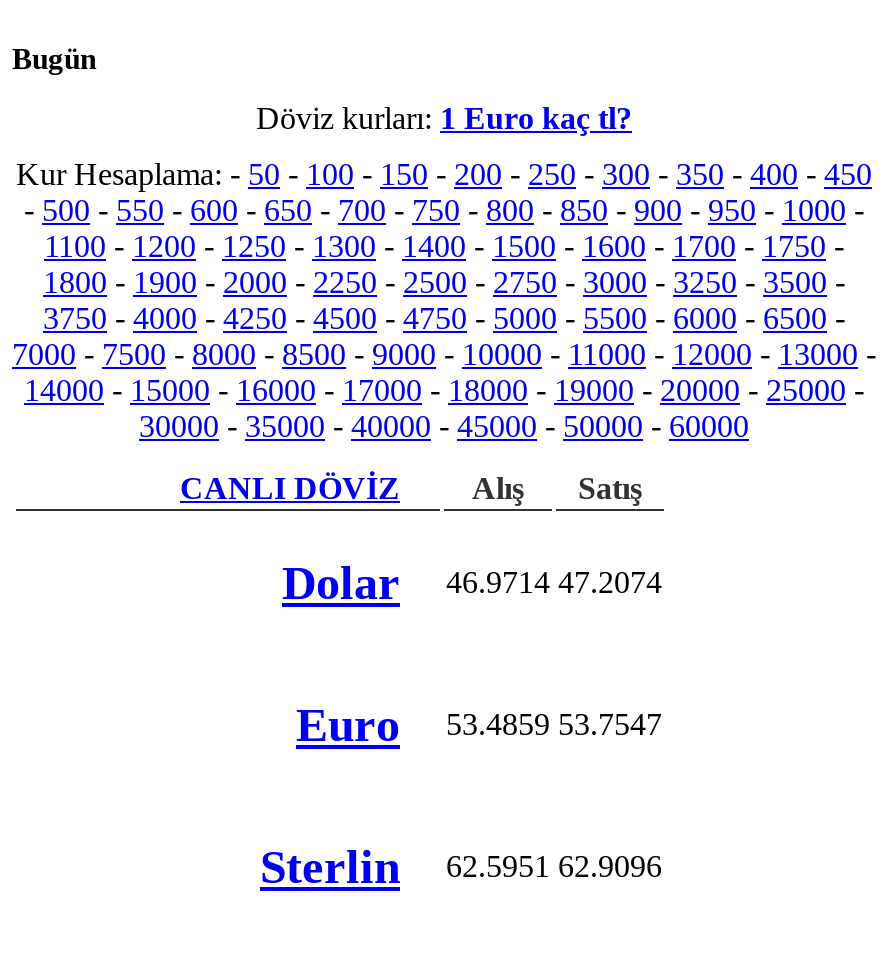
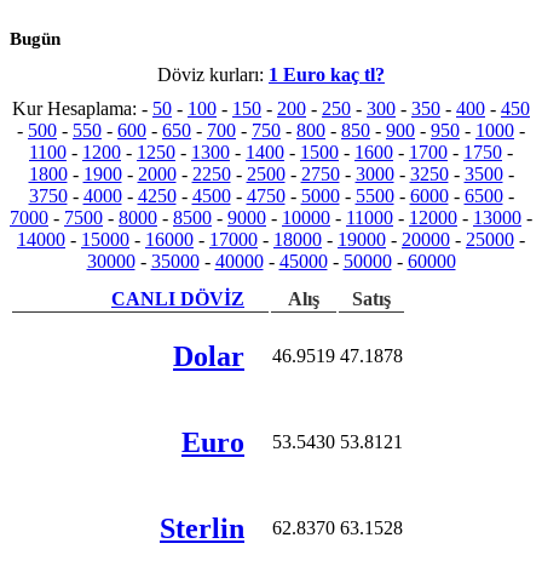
- Dolar 46.9714 47.2074
+ Dolar 46.9519 47.1878

- Euro 53.4859 53.7547
+ Euro 53.5430 53.8121

- Sterlin 62.5951 62.9096
+ Sterlin 62.8370 63.1528
